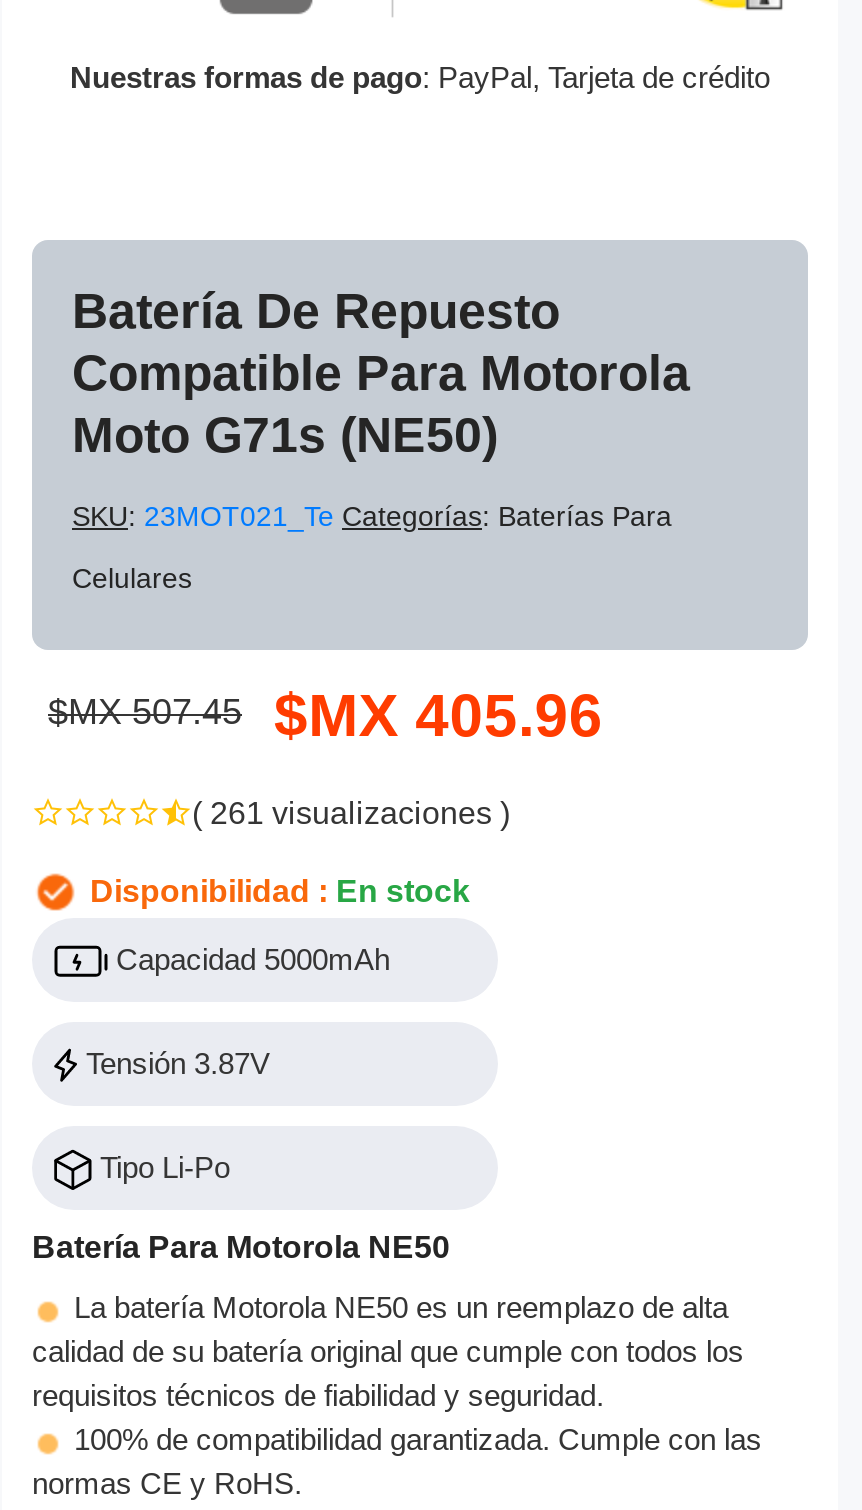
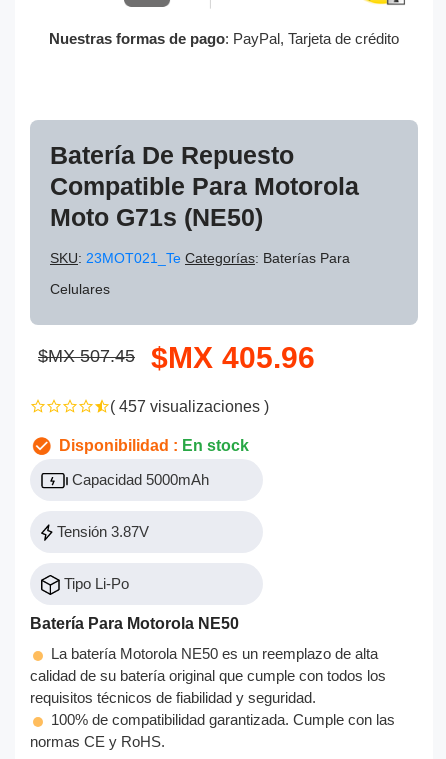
- ( 261 visualizaciones )
+ ( 457 visualizaciones )
